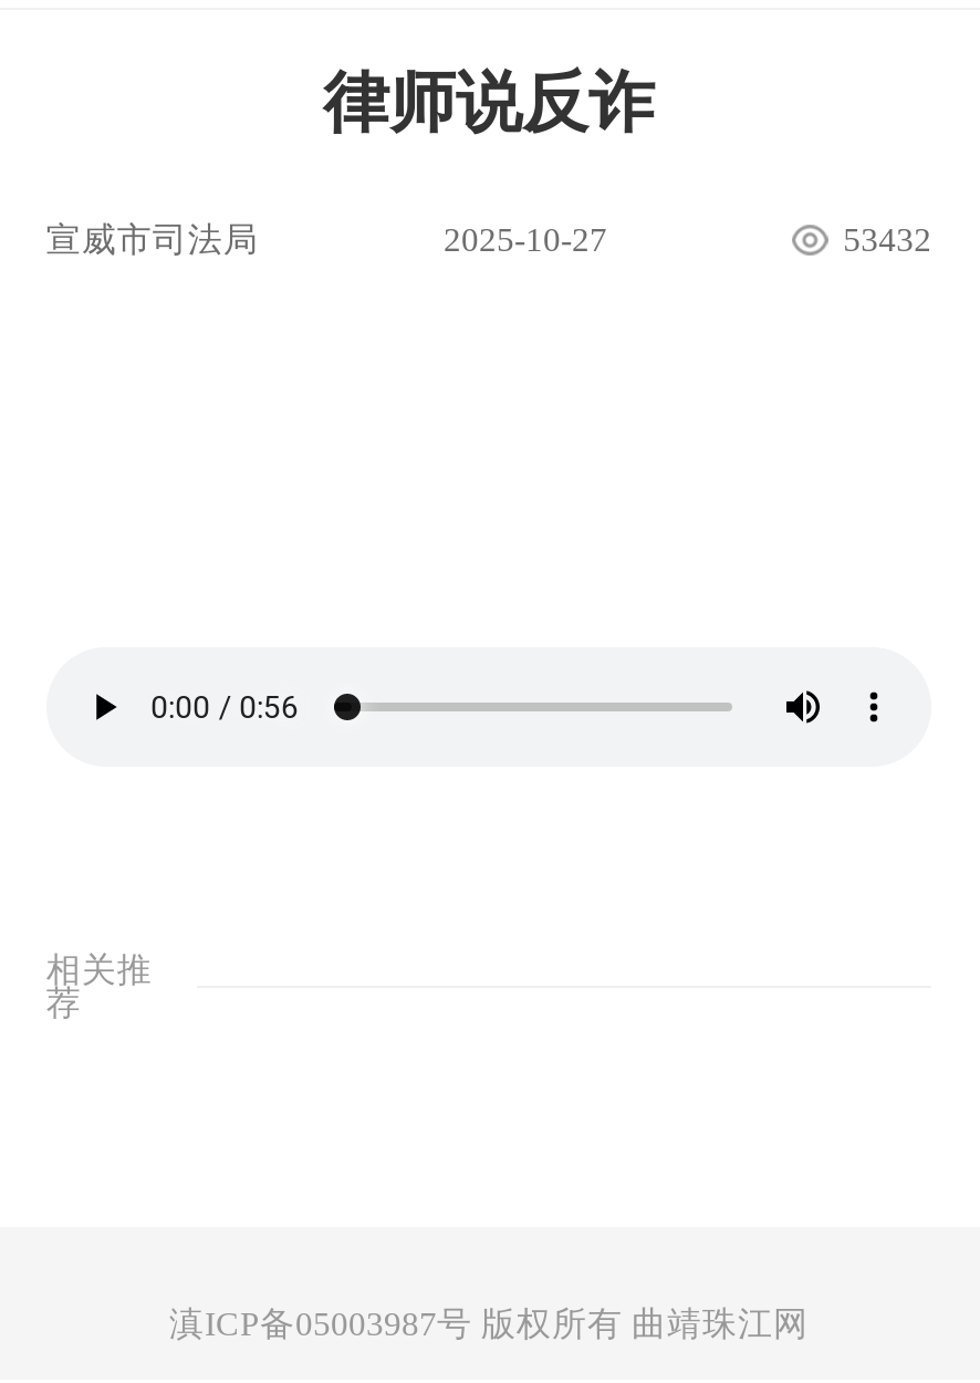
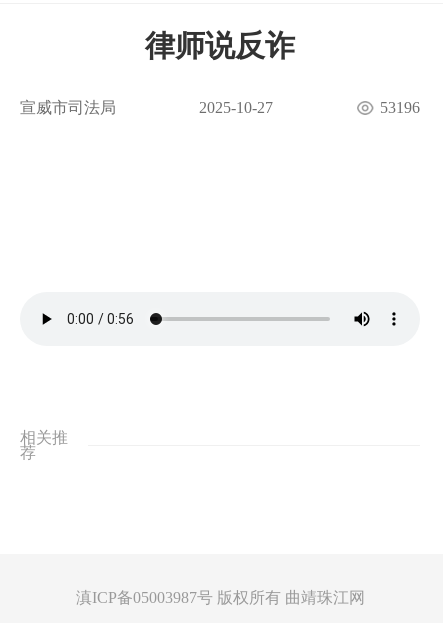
- 53432
+ 53196
